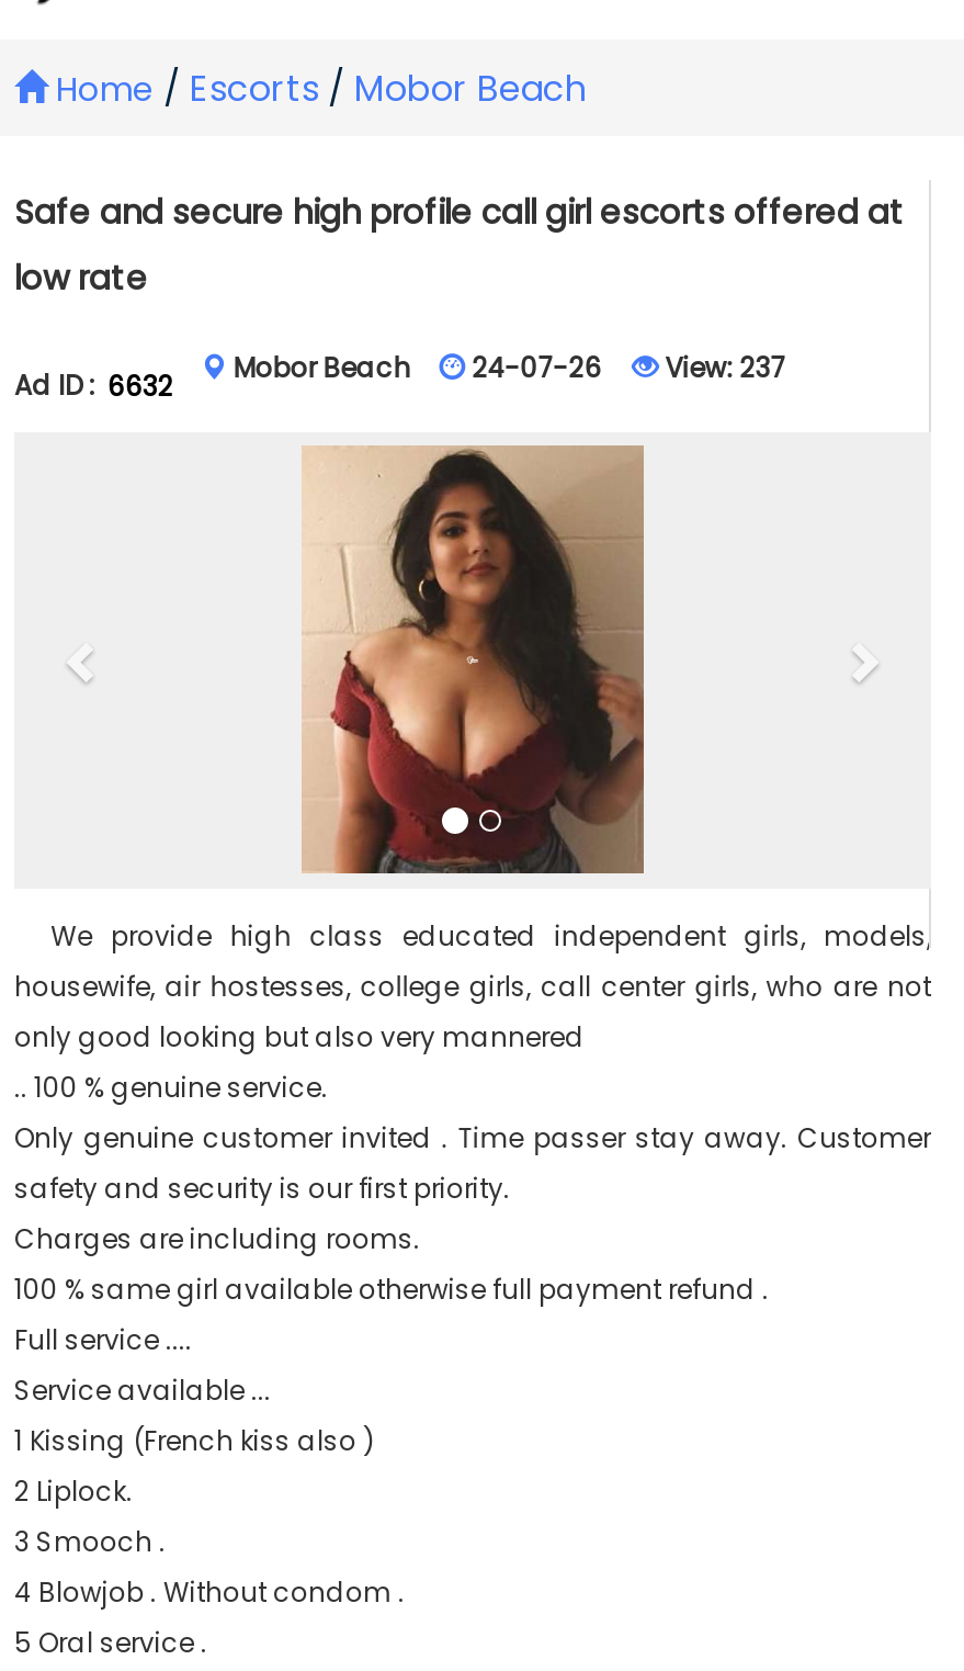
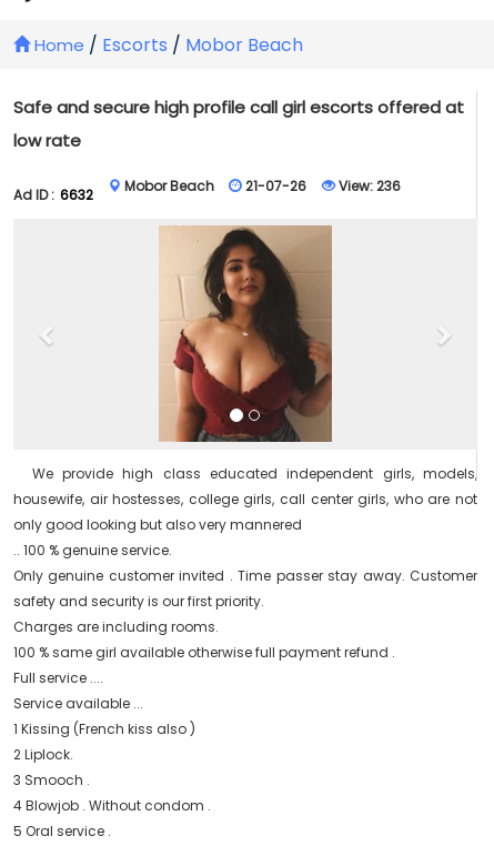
- 24-07-26
+ 21-07-26

- View: 237
+ View: 236
